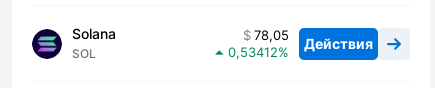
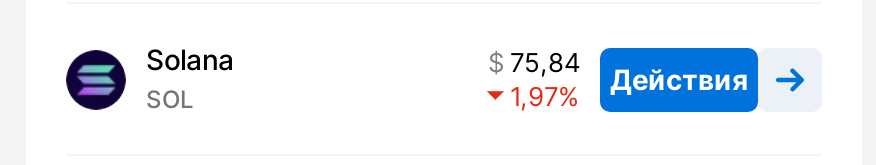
- 78,05 Действия
+ 75,84 Действия

- 0,53412
+ 1,97
